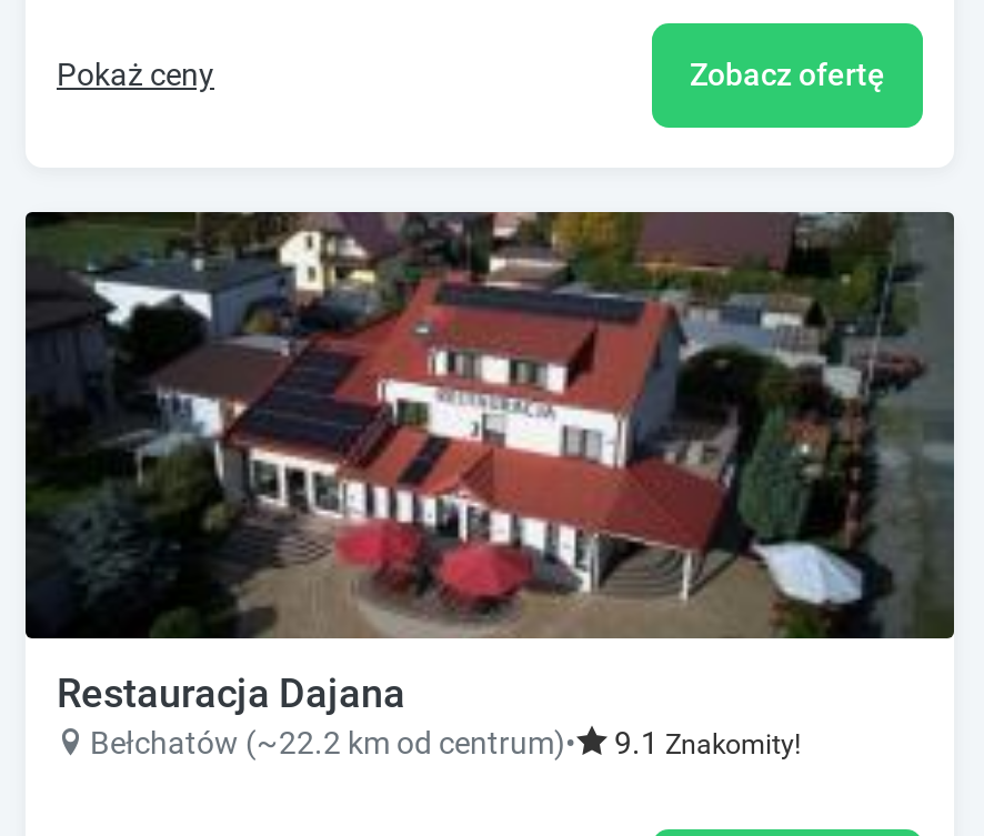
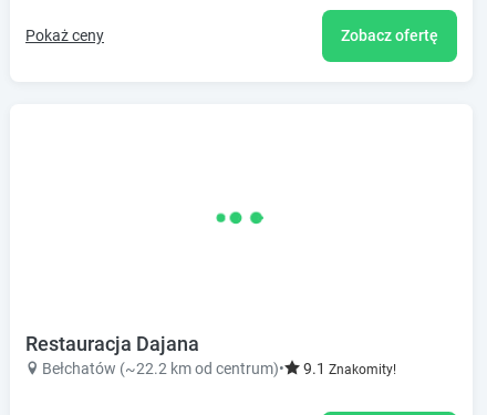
- [image]
